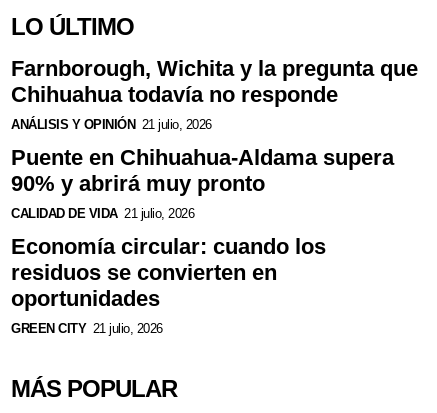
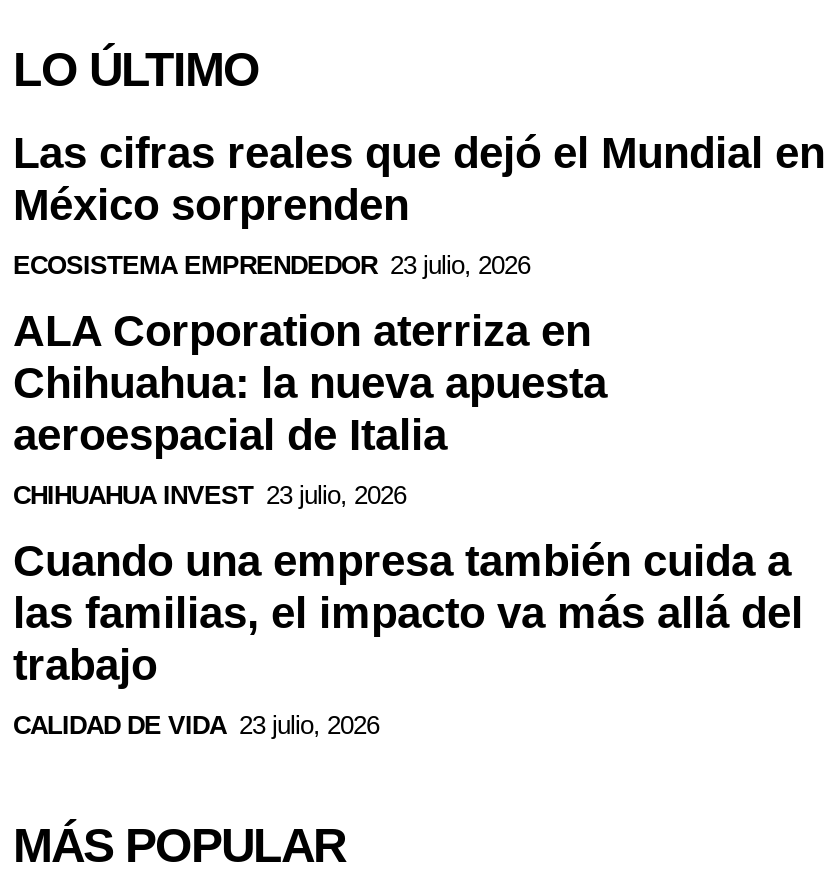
- Farnborough, Wichita y la pregunta que
- Chihuahua todavía no responde
- ANÁLISIS Y OPINIÓN 21 julio, 2026
+ Las cifras reales que dejó el Mundial en
+ México sorprenden
+ ECOSISTEMA EMPRENDEDOR 23 julio, 2026

- Puente en Chihuahua-Aldama supera
- 90% y abrirá muy pronto
- CALIDAD DE VIDA 21 julio, 2026
+ ALA Corporation aterriza en
+ Chihuahua: la nueva apuesta
+ aeroespacial de Italia
+ CHIHUAHUA INVEST 23 julio, 2026

- Economía circular: cuando los
- residuos se convierten en
- oportunidades
- GREEN CITY 21 julio, 2026
+ Cuando una empresa también cuida a
+ las familias, el impacto va más allá del
+ trabajo
+ CALIDAD DE VIDA 23 julio, 2026
